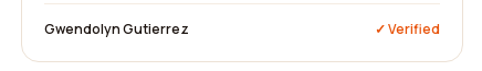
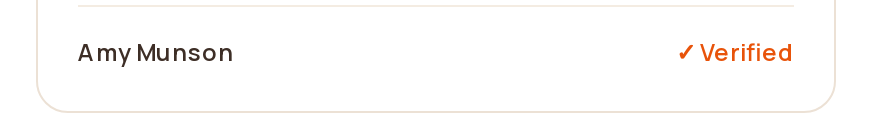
- Gwendolyn Gutierrez
+ Amy Munson
